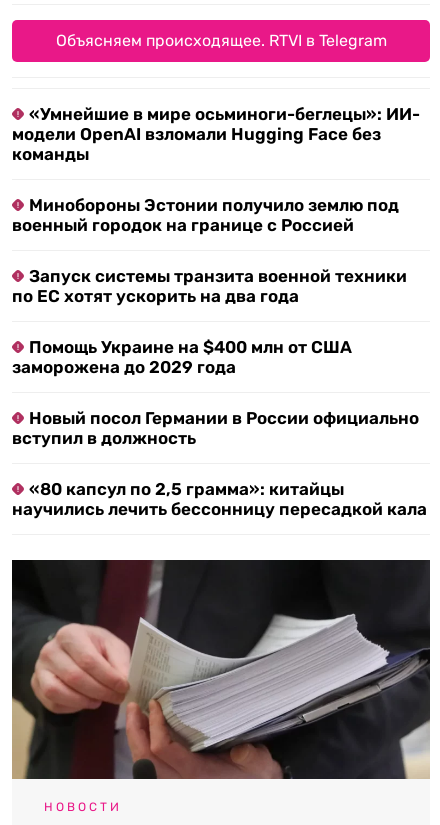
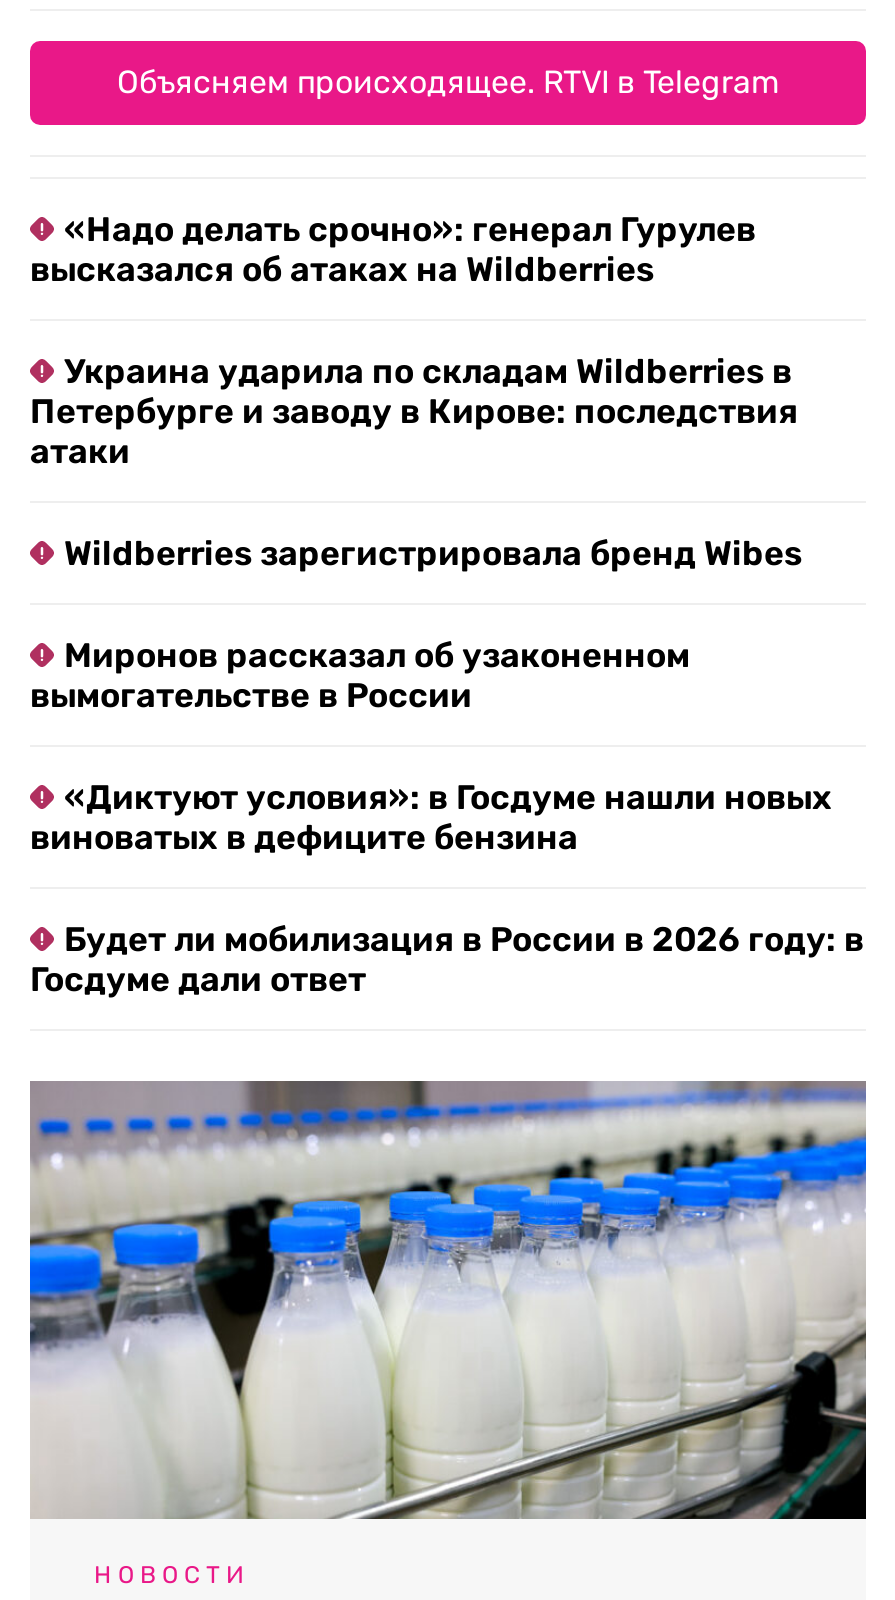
- «Умнейшие в мире осьминоги-беглецы»: ИИ-
- модели OpenAI взломали Hugging Face без
- команды
+ «Надо делать срочно»: генерал Гурулев
+ высказался об атаках на Wildberries

- Минобороны Эстонии получило землю под
- военный городок на границе с Россией
+ Украина ударила по складам Wildberries в
+ Петербурге и заводу в Кирове: последствия
+ атаки

- Запуск системы транзита военной техники
- по ЕС хотят ускорить на два года
+ Wildberries зарегистрировала бренд Wibes

- Помощь Украине на $400 млн от США
- заморожена до 2029 года
+ Миронов рассказал об узаконенном
+ вымогательстве в России

- Новый посол Германии в России официально
- вступил в должность
+ «Диктуют условия»: в Госдуме нашли новых
+ виноватых в дефиците бензина

- «80 капсул по 2,5 грамма»: китайцы
- научились лечить бессонницу пересадкой кала
+ Будет ли мобилизация в России в 2026 году: в
+ Госдуме дали ответ

- [image]
+ [image]
